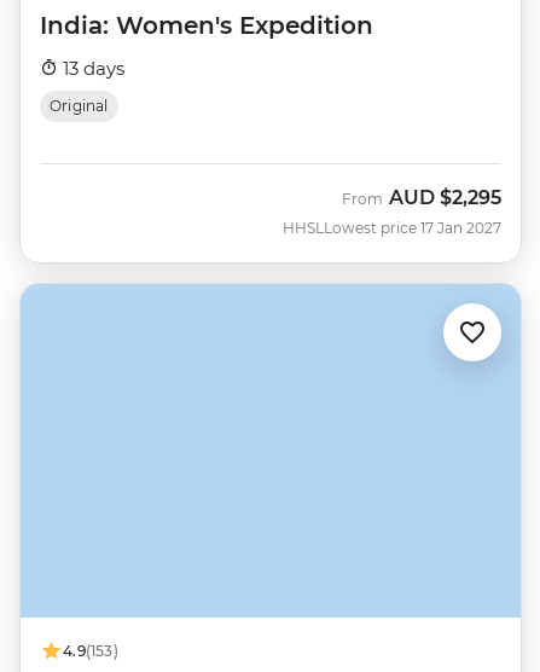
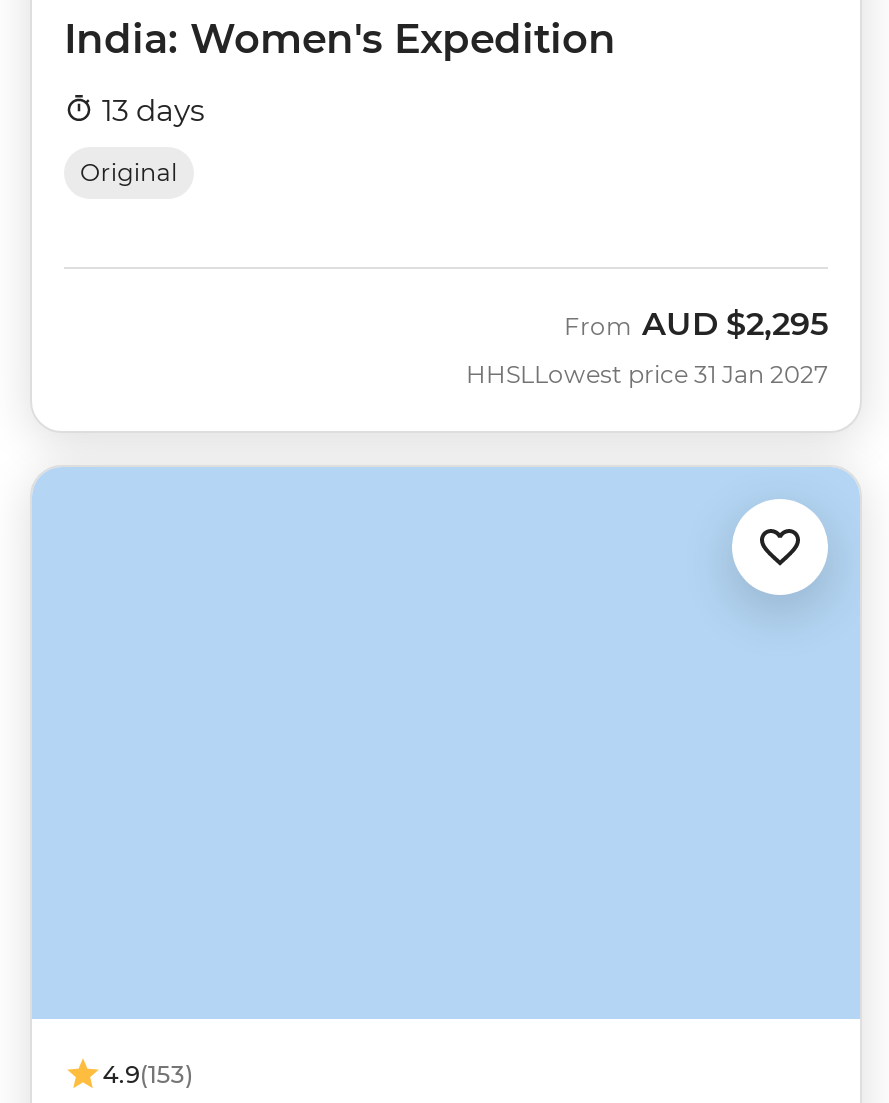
- Lowest price 17 Jan 2027
+ Lowest price 31 Jan 2027
